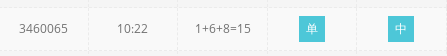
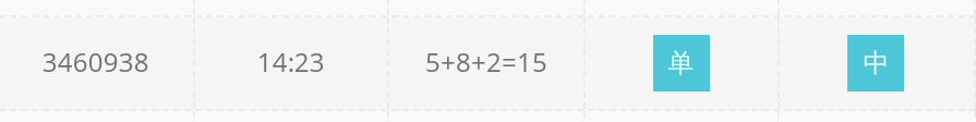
- 3460065
+ 3460938

- 10:22
+ 14:23

- 1+6+8=15
+ 5+8+2=15
